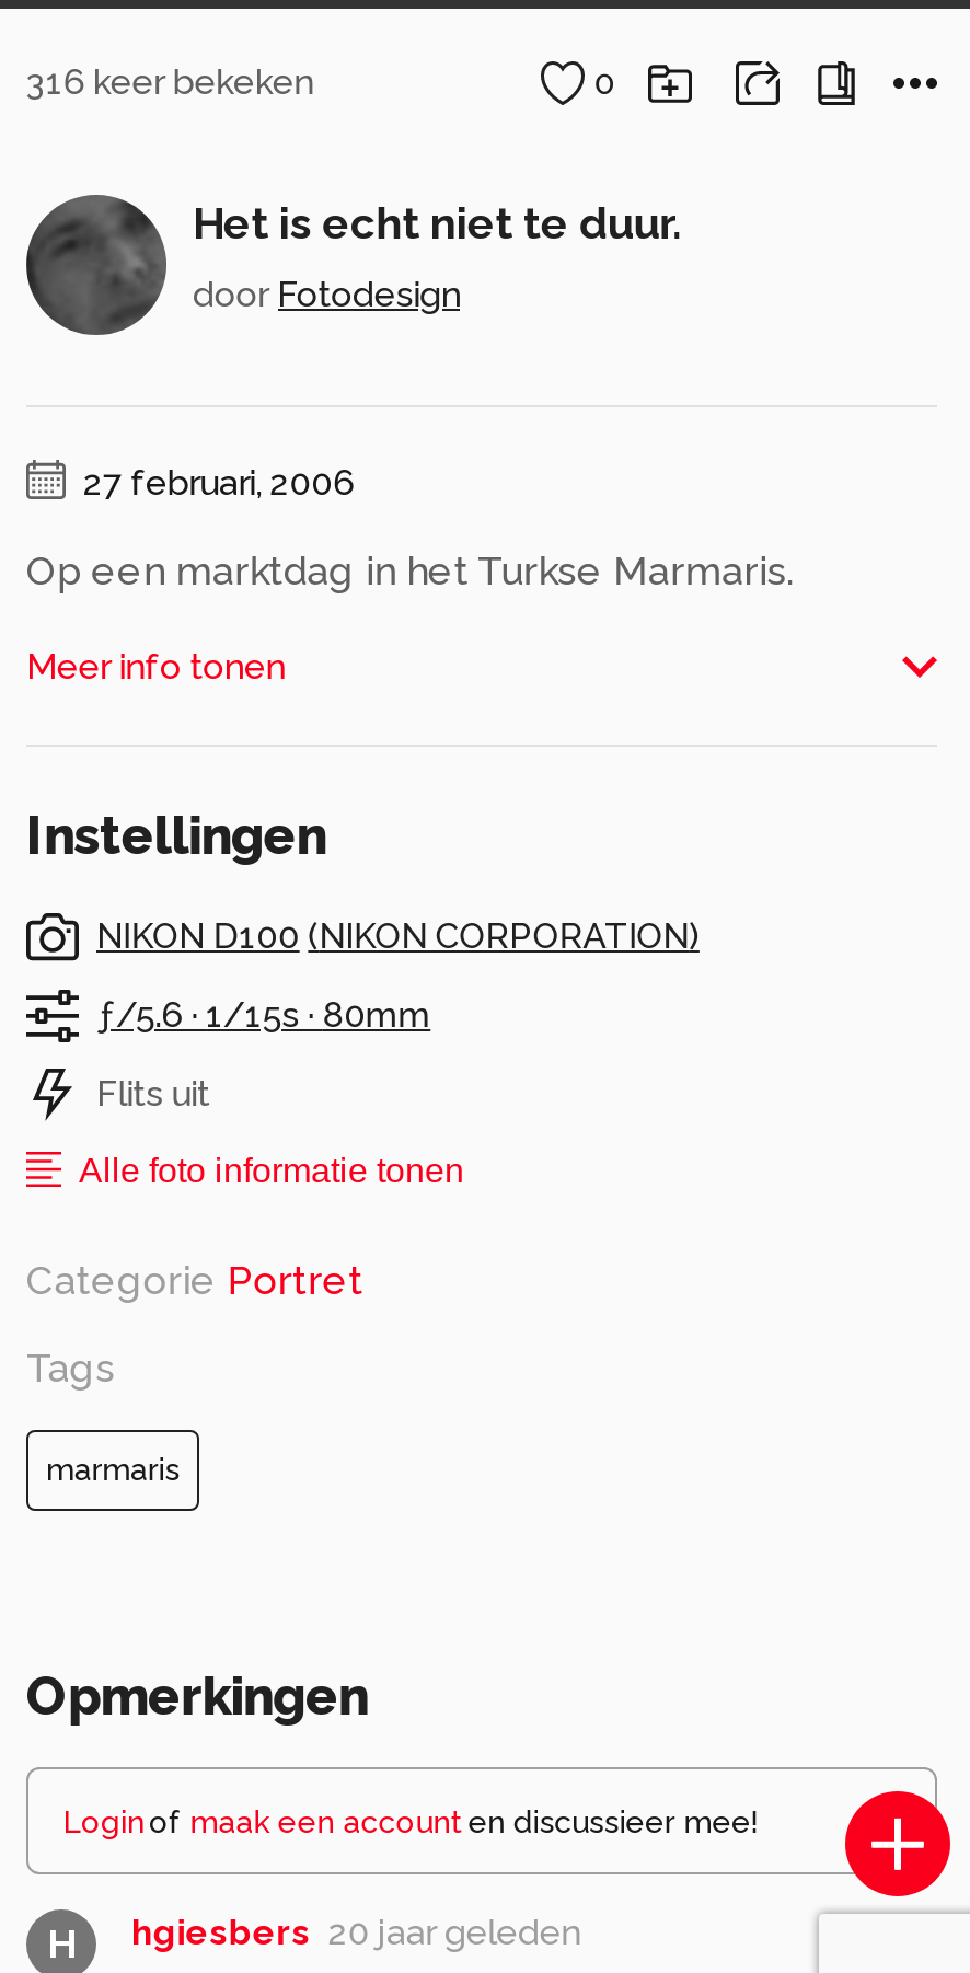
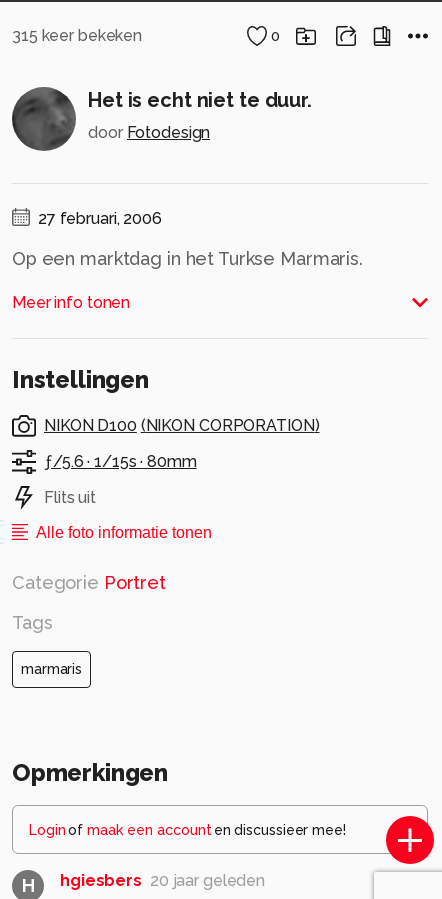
- 316 keer bekeken
+ 315 keer bekeken
